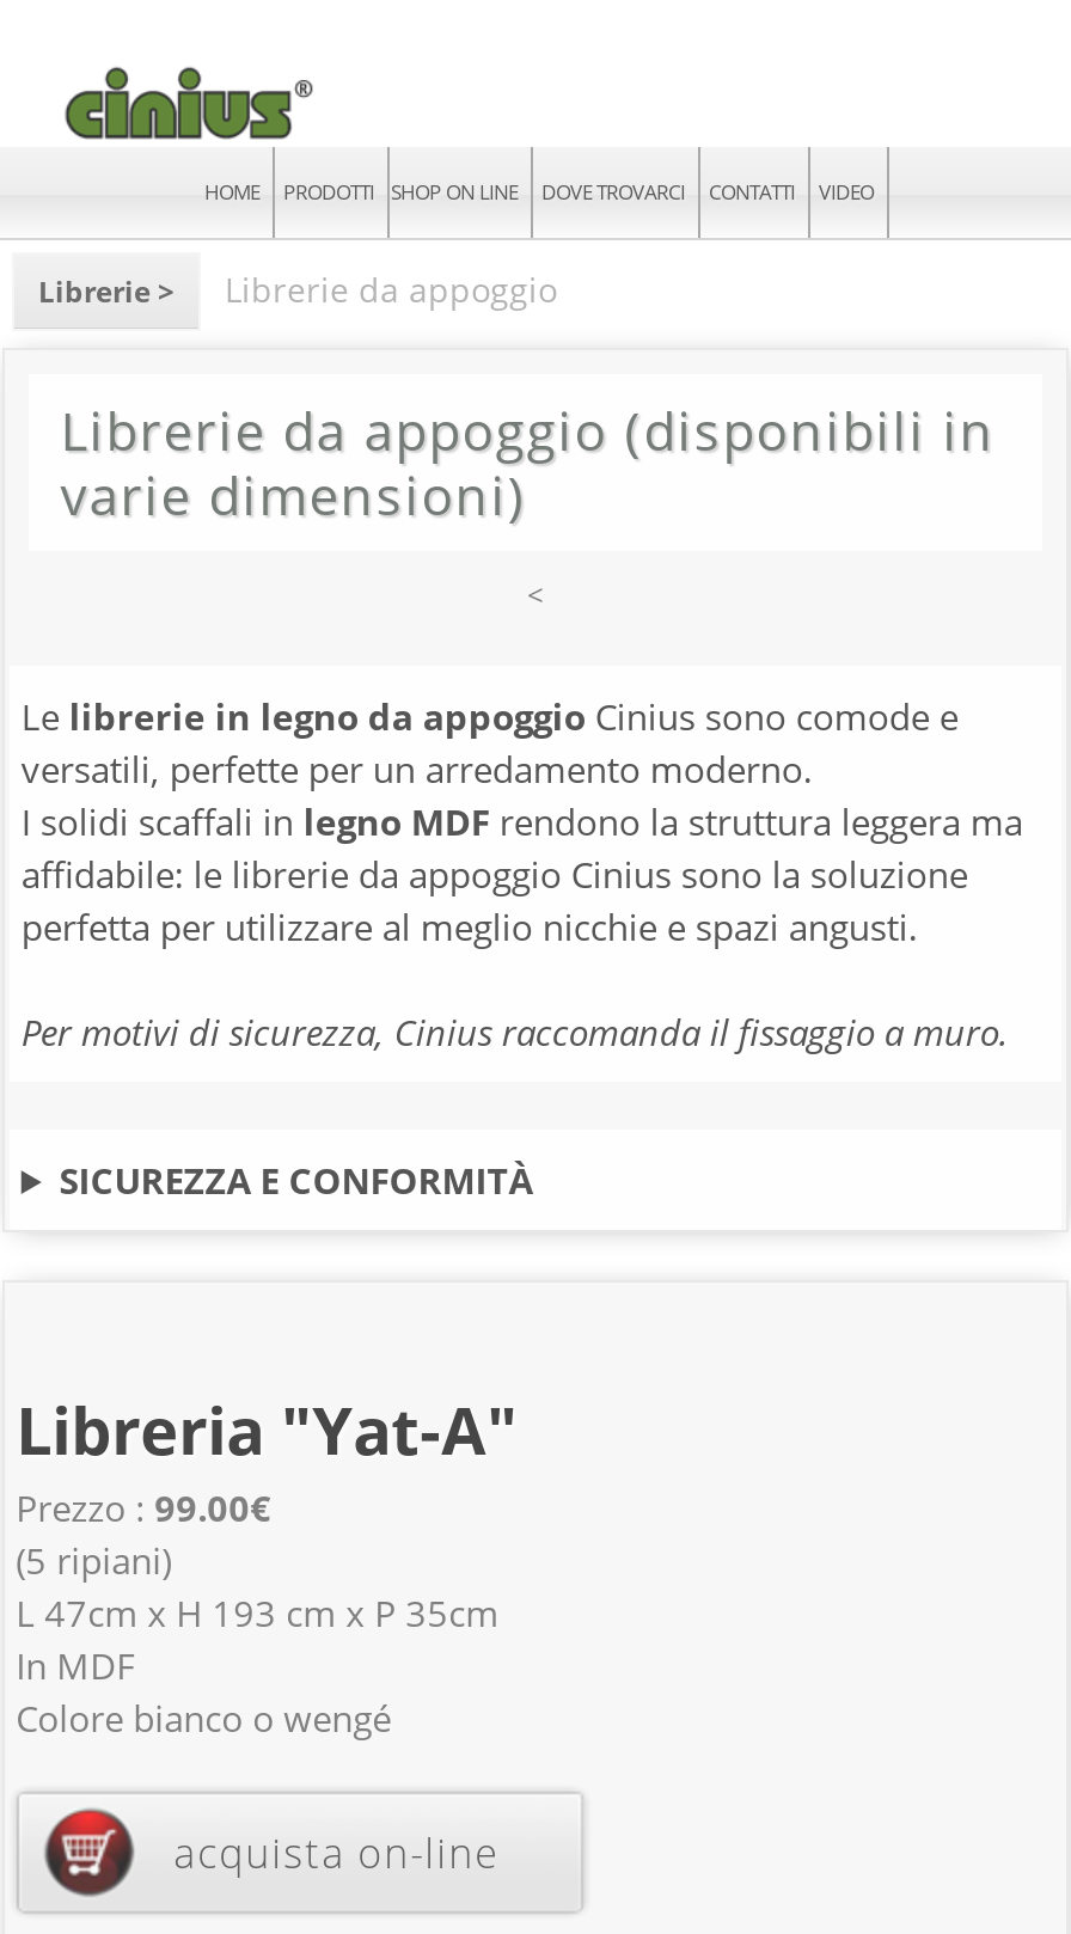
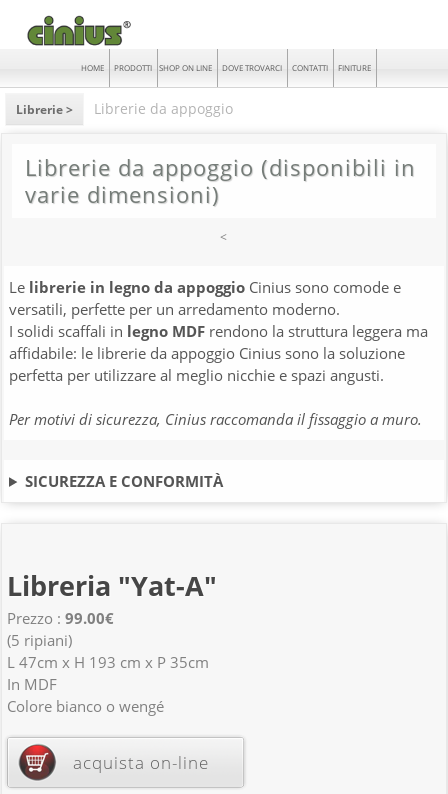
- VIDEO
+ FINITURE
